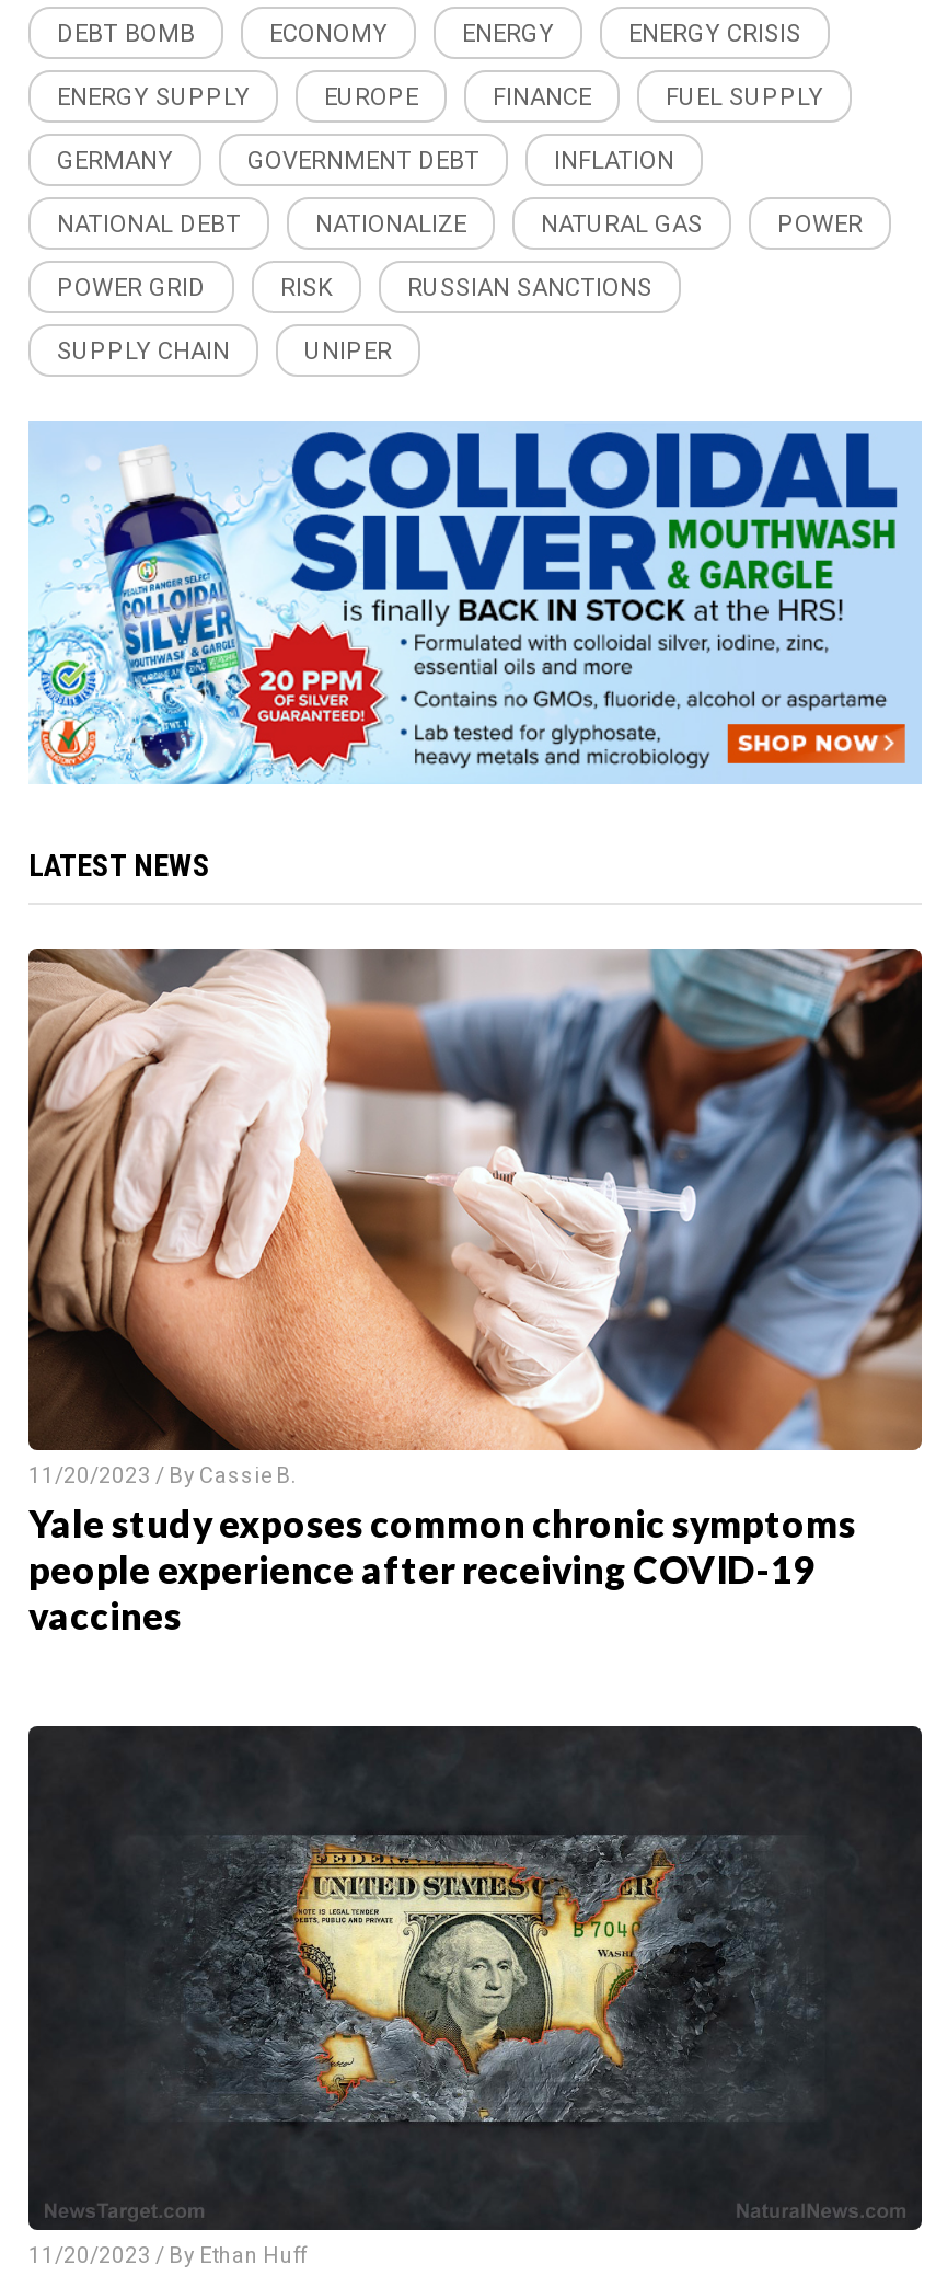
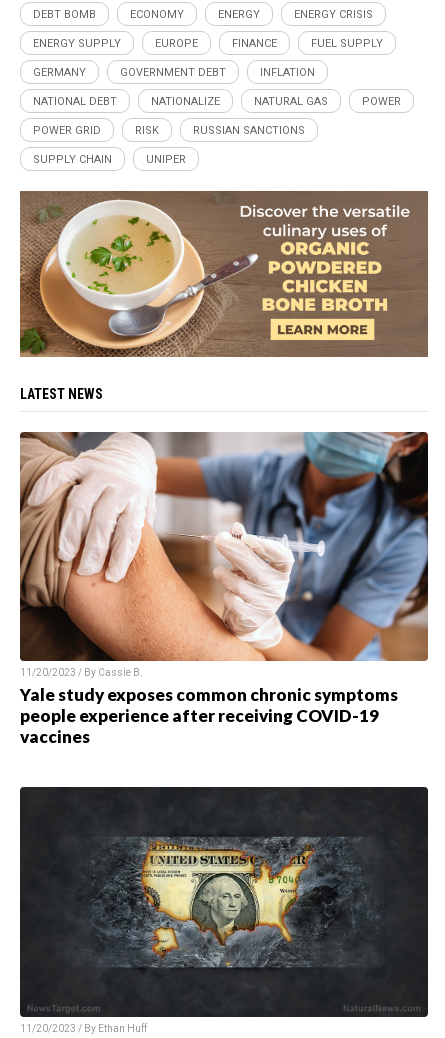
- [image]
+ [image]
